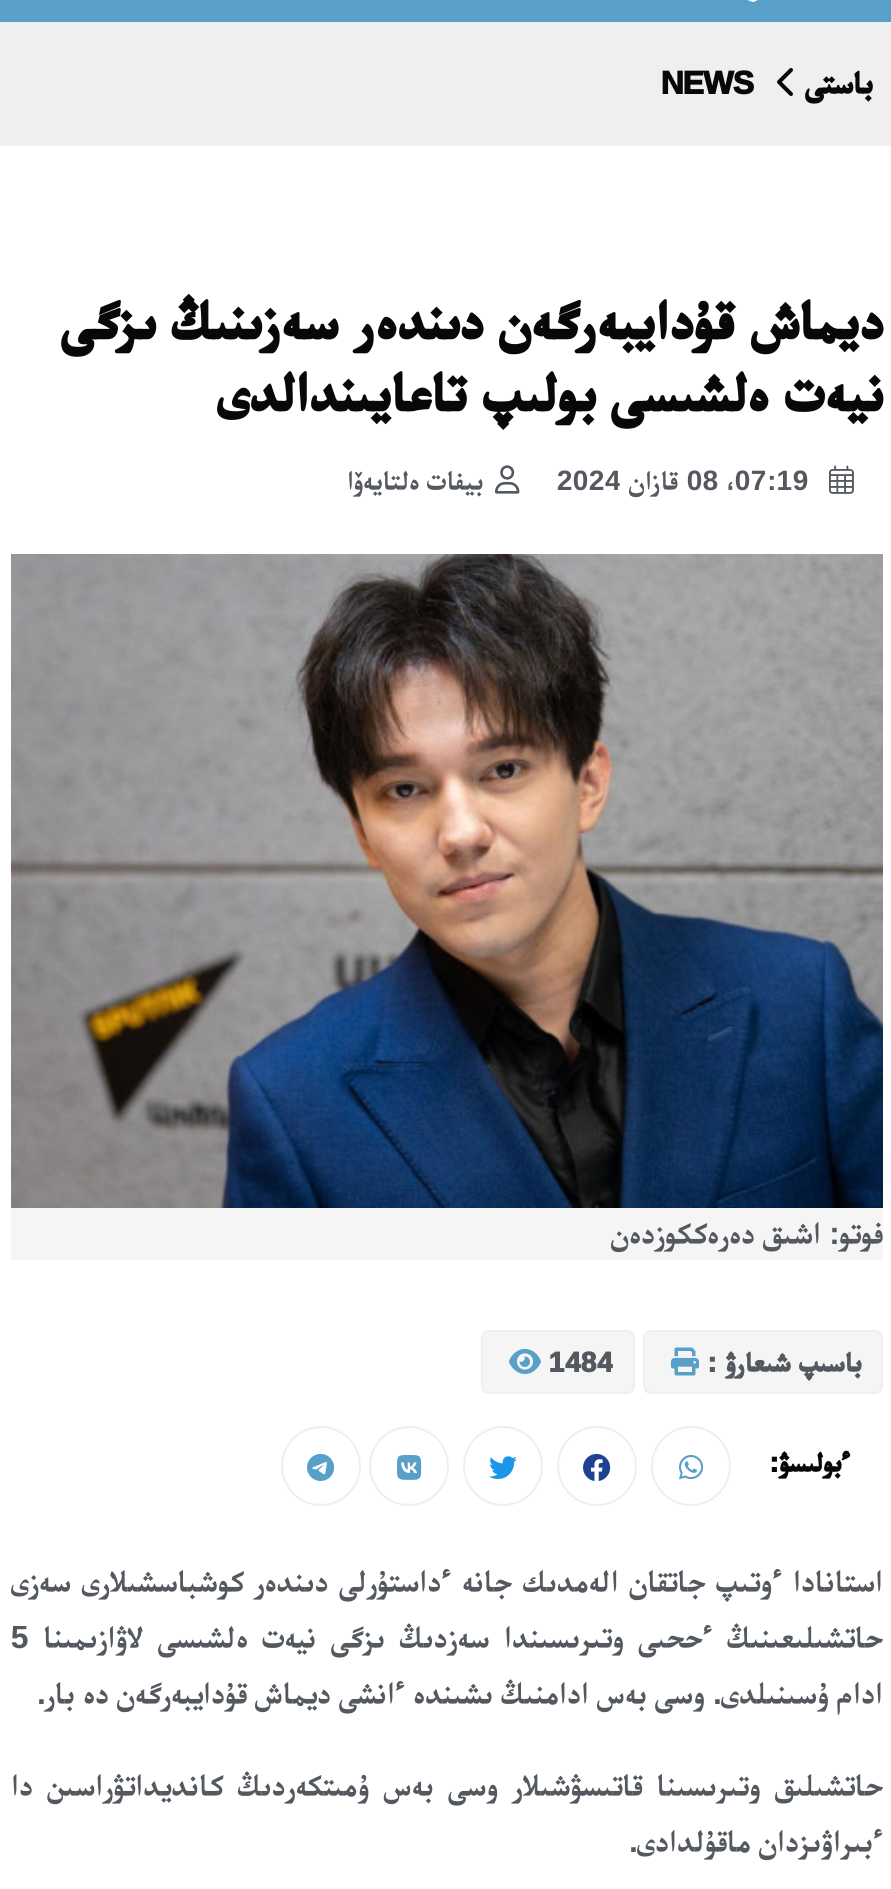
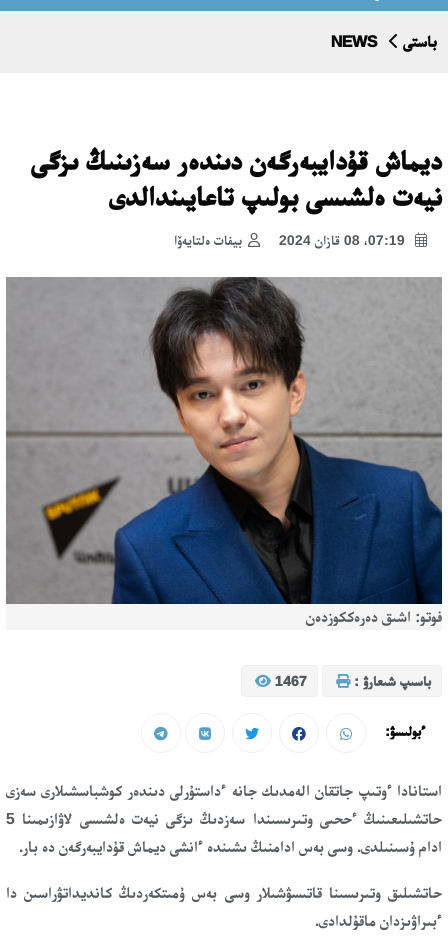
- 1484
+ 1467
